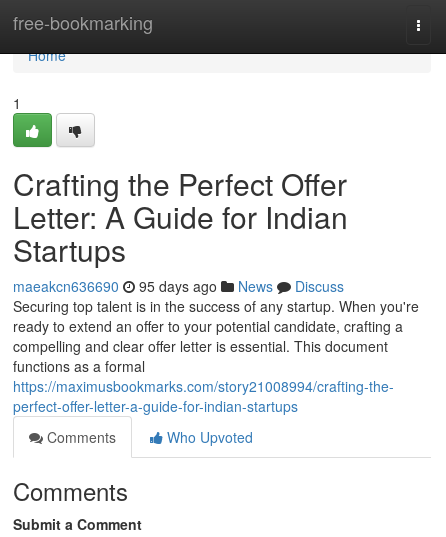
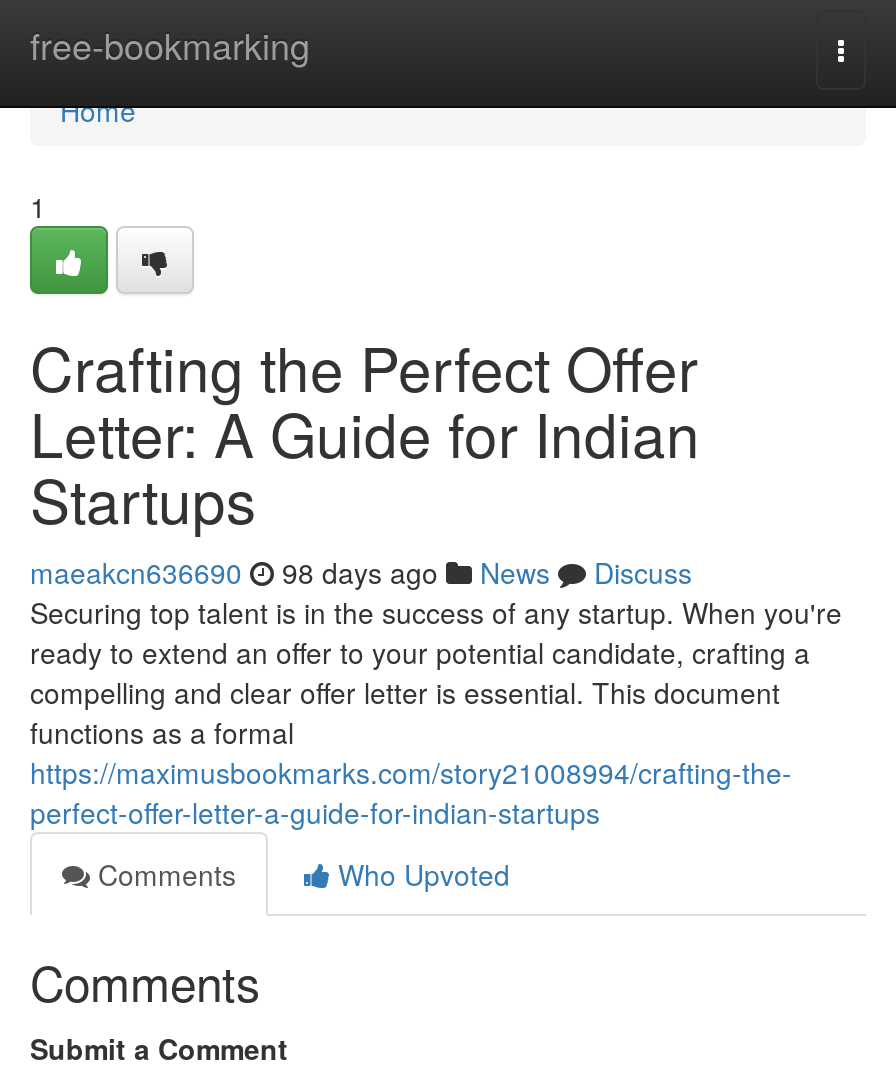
- maeakcn636690 95 days ago News Discuss
+ maeakcn636690 98 days ago News Discuss
